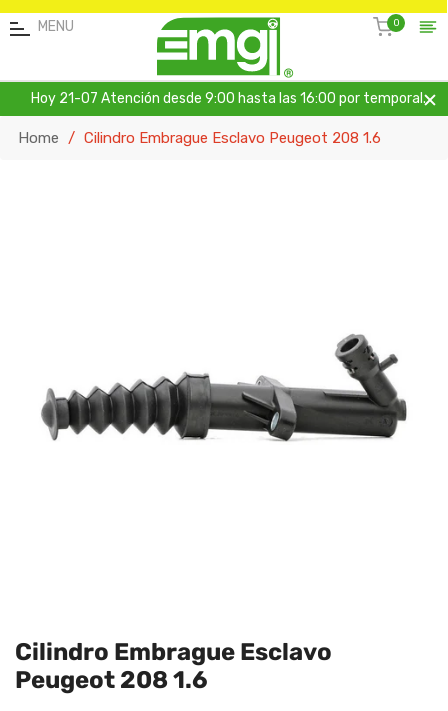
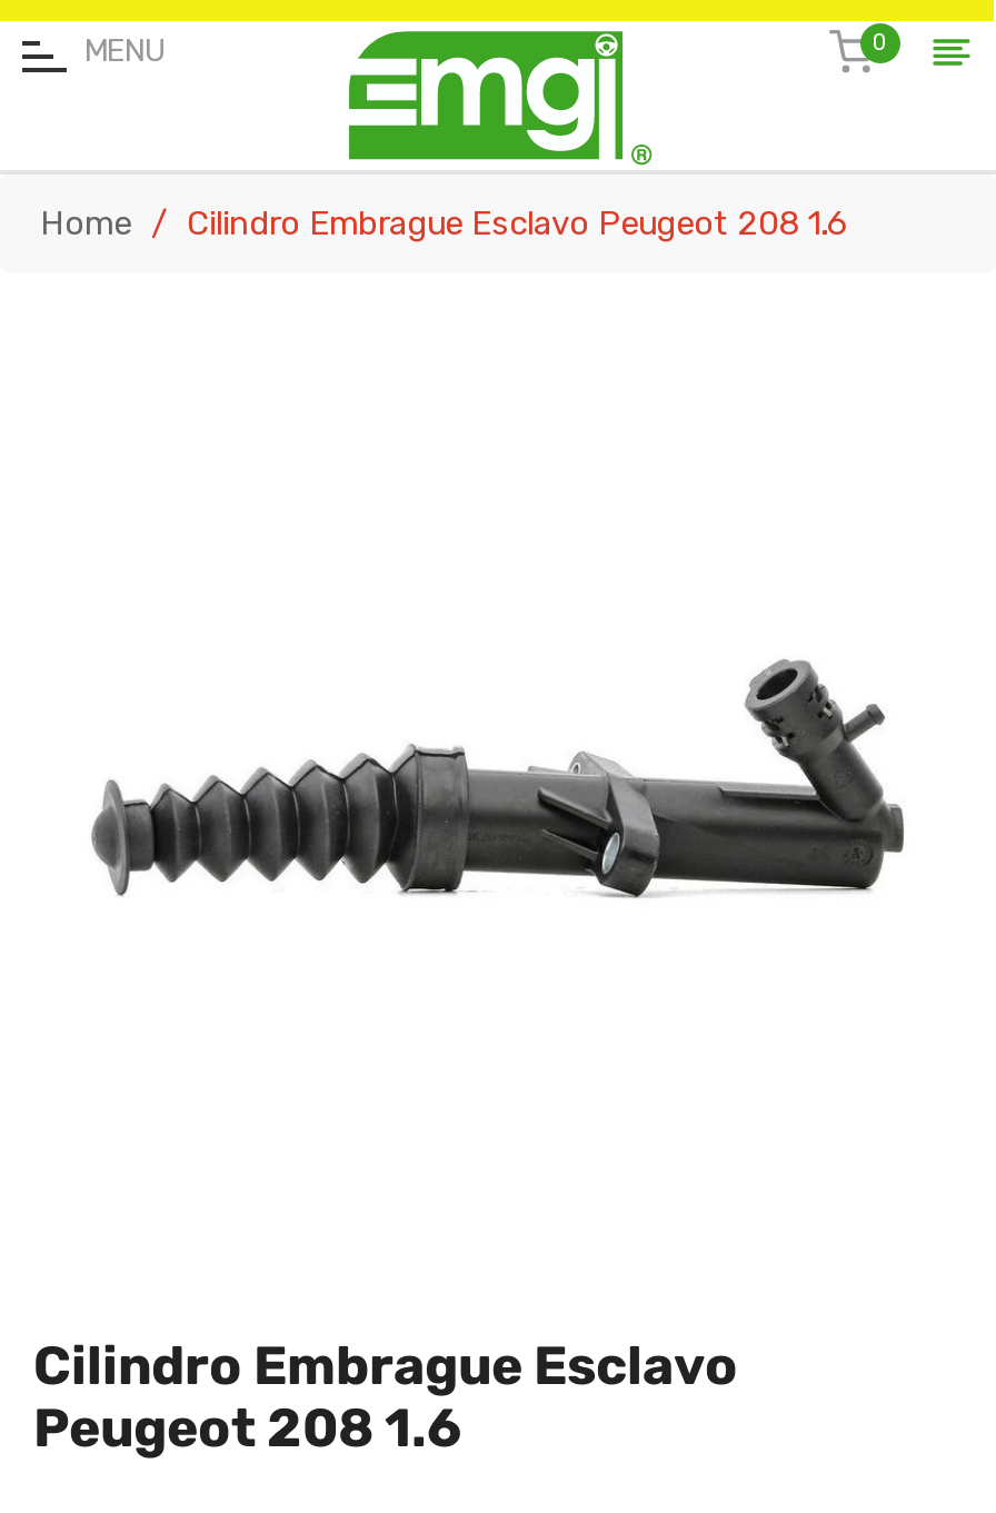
- Hoy 21-07 Atención desde 9:00 hasta las 16:00 por temporal.
